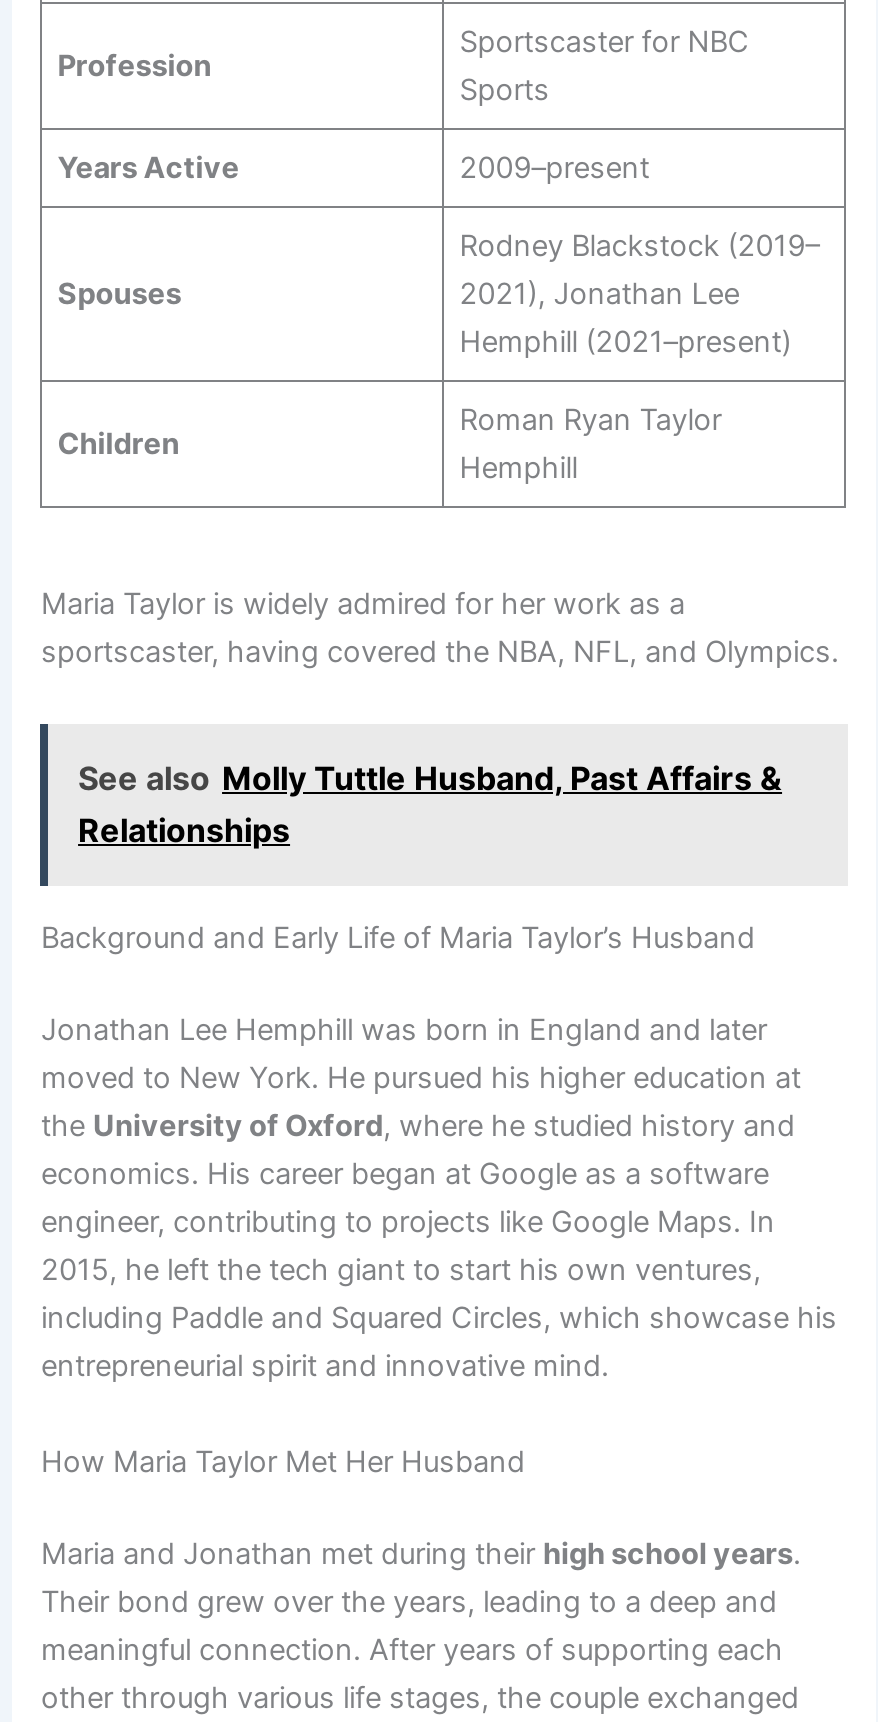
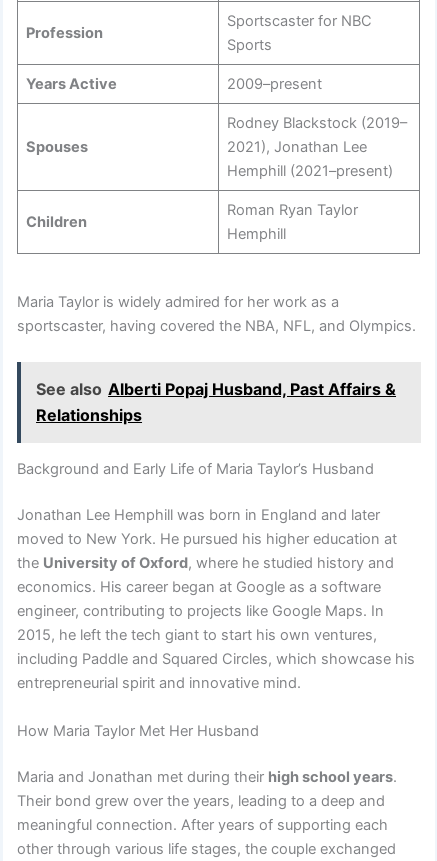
- See also Molly Tuttle Husband, Past Affairs &
+ See also Alberti Popaj Husband, Past Affairs &
